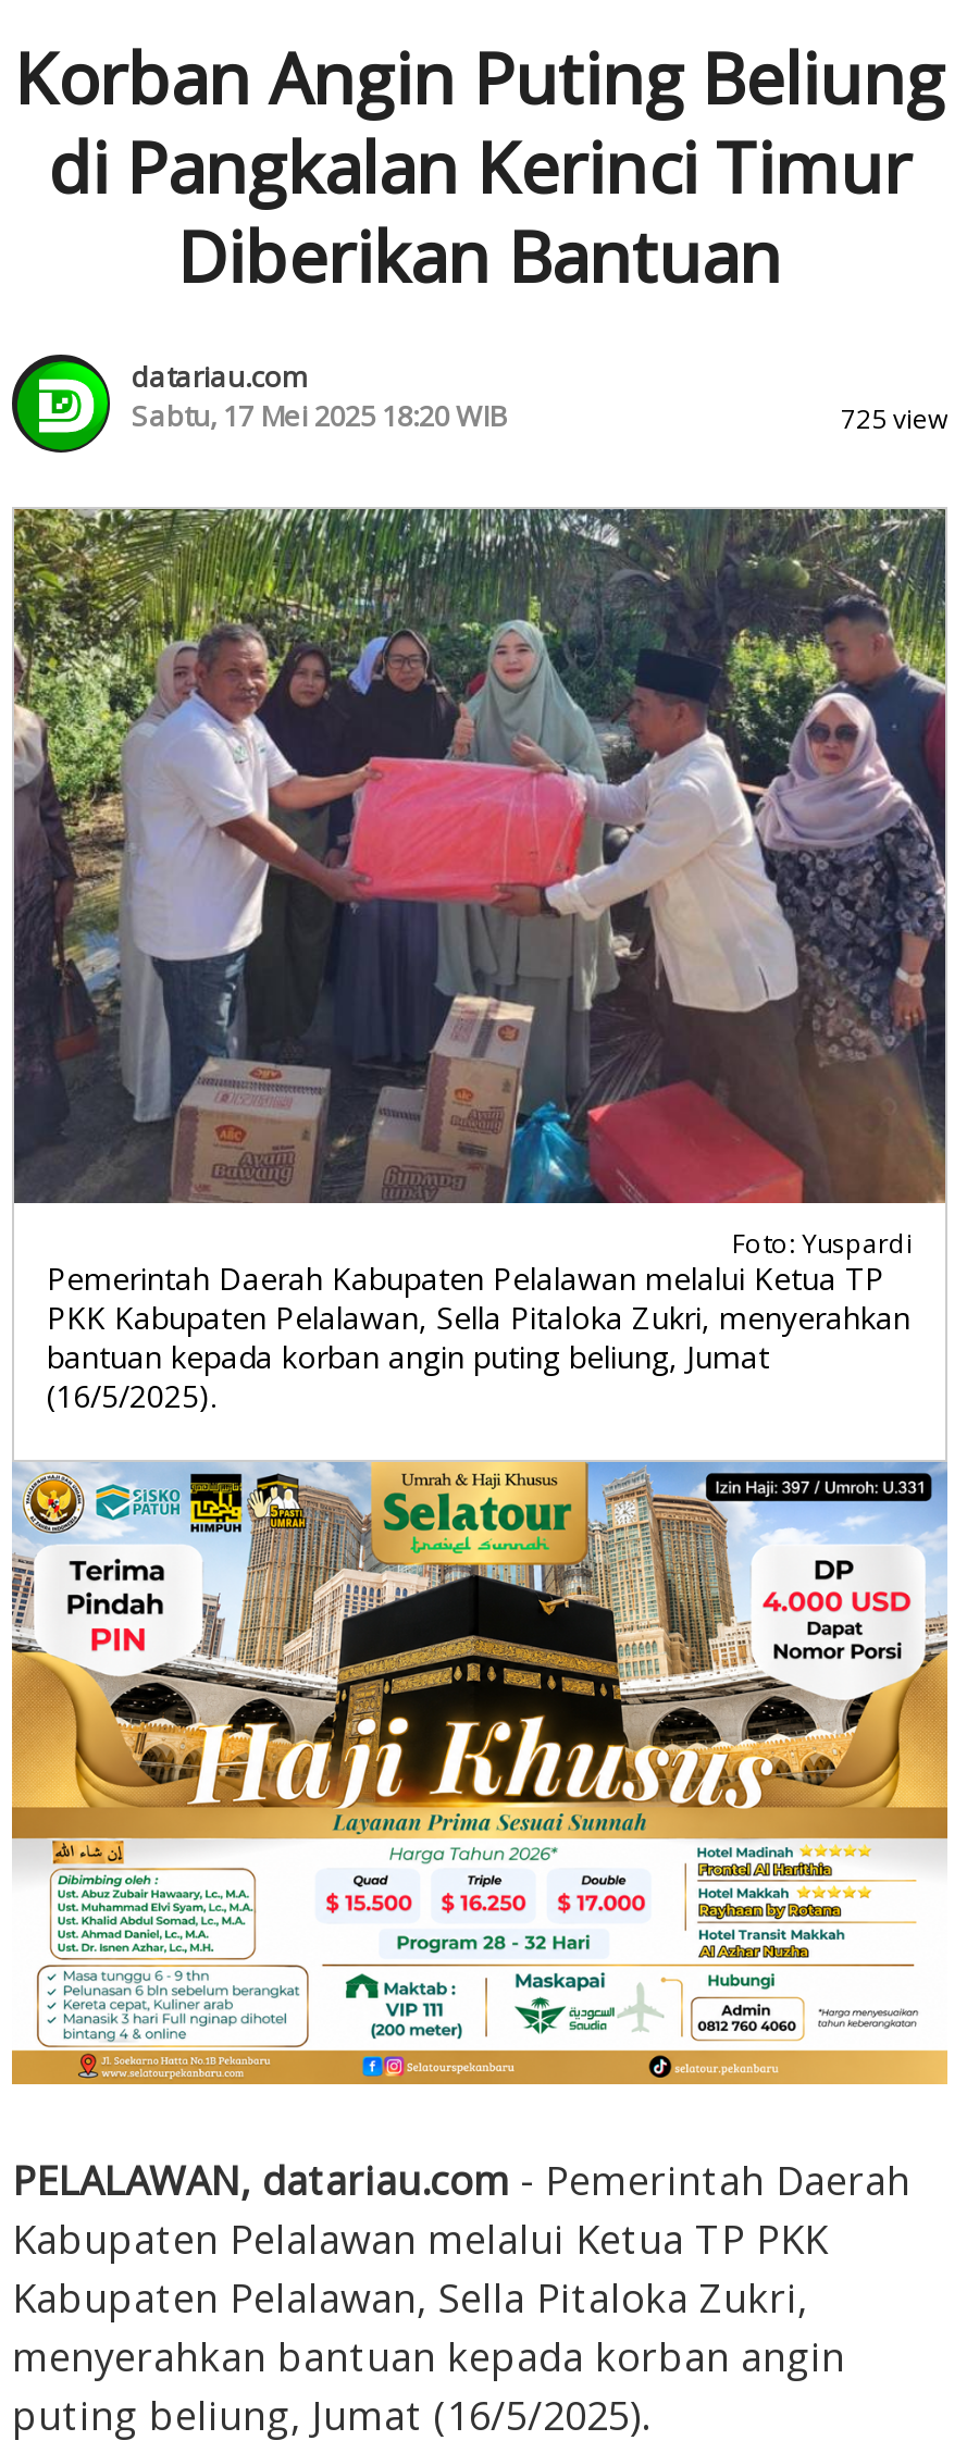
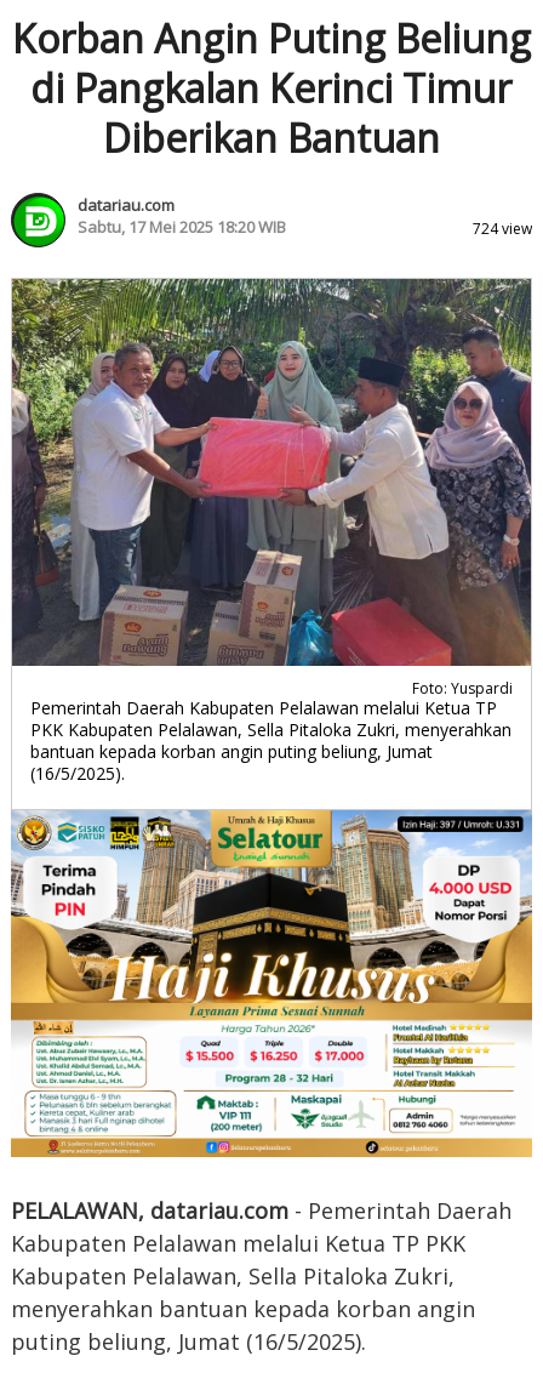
- 725 view
+ 724 view
